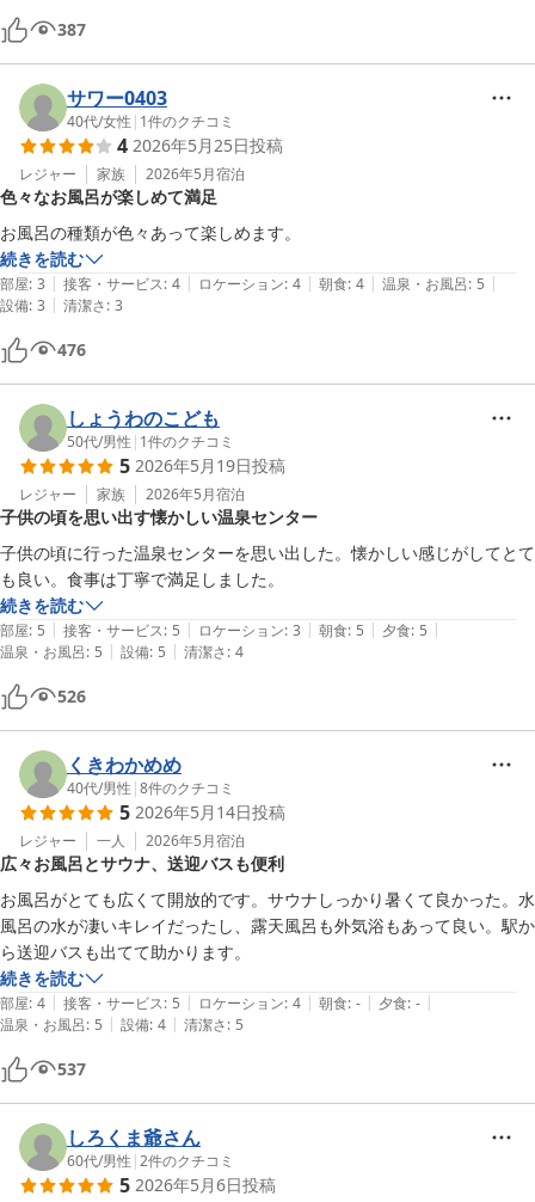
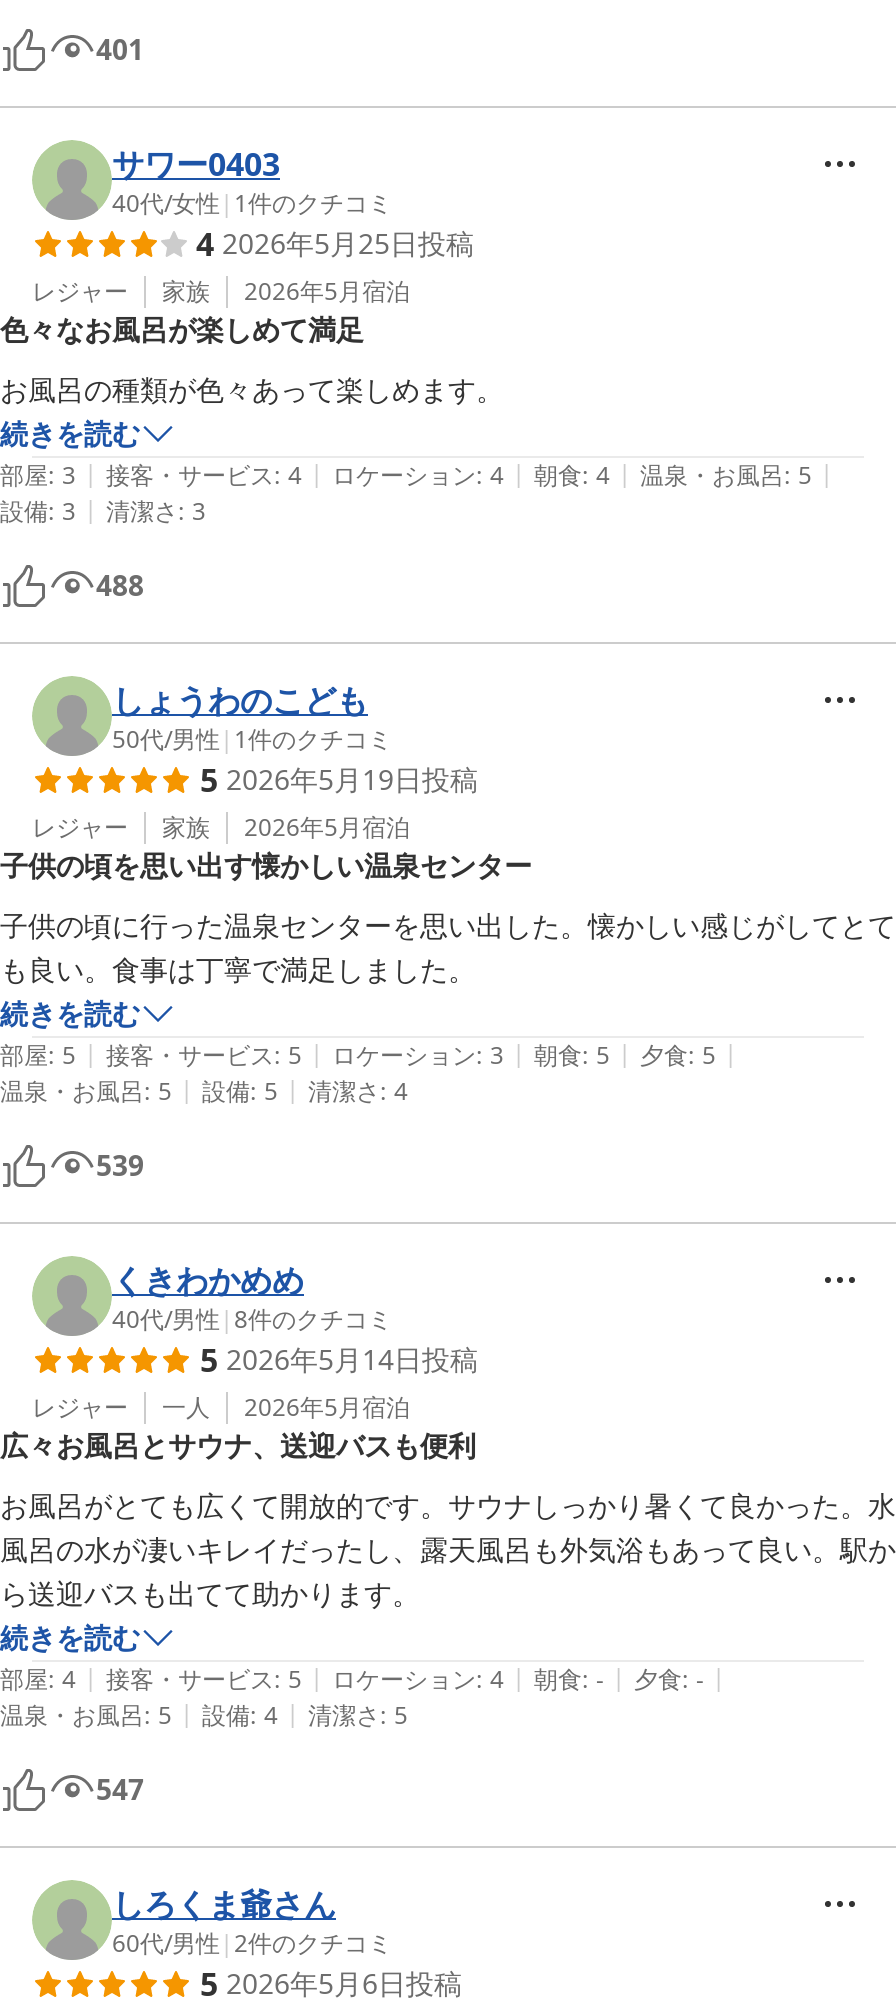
- 387
+ 401

- 476
+ 488

- 526
+ 539

- 537
+ 547
